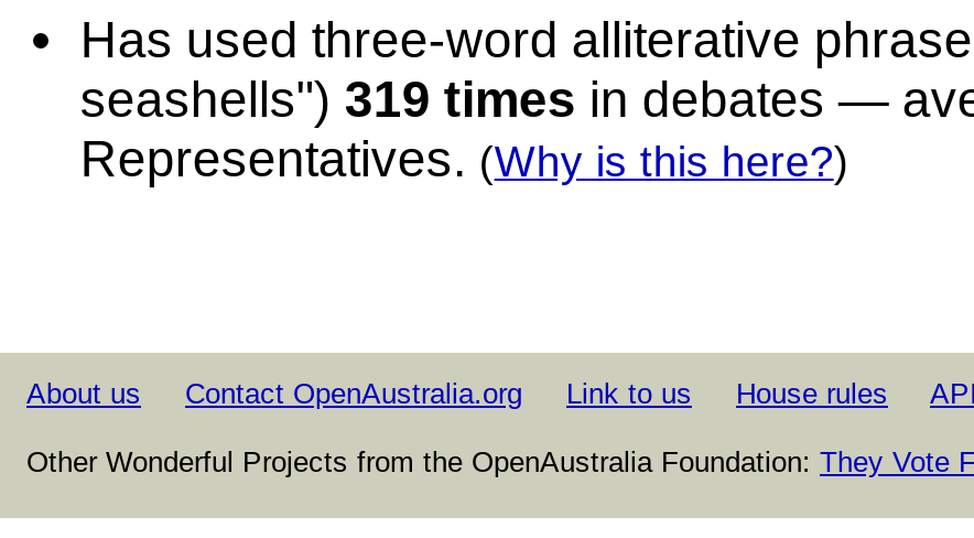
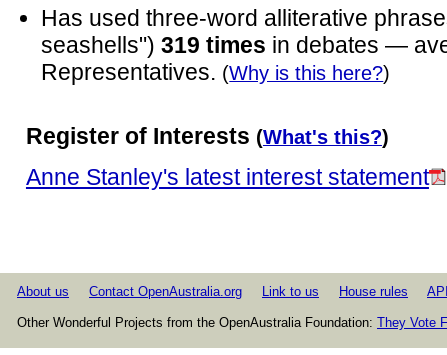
+ Register of Interests (What's this?)
+ Anne Stanley's latest interest statement
